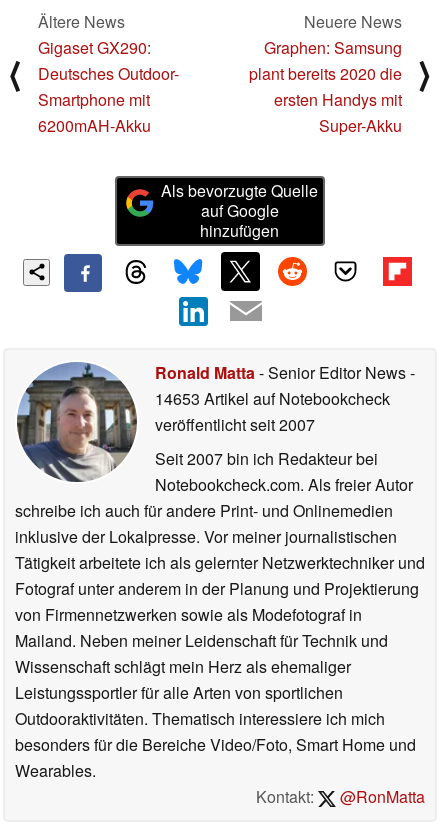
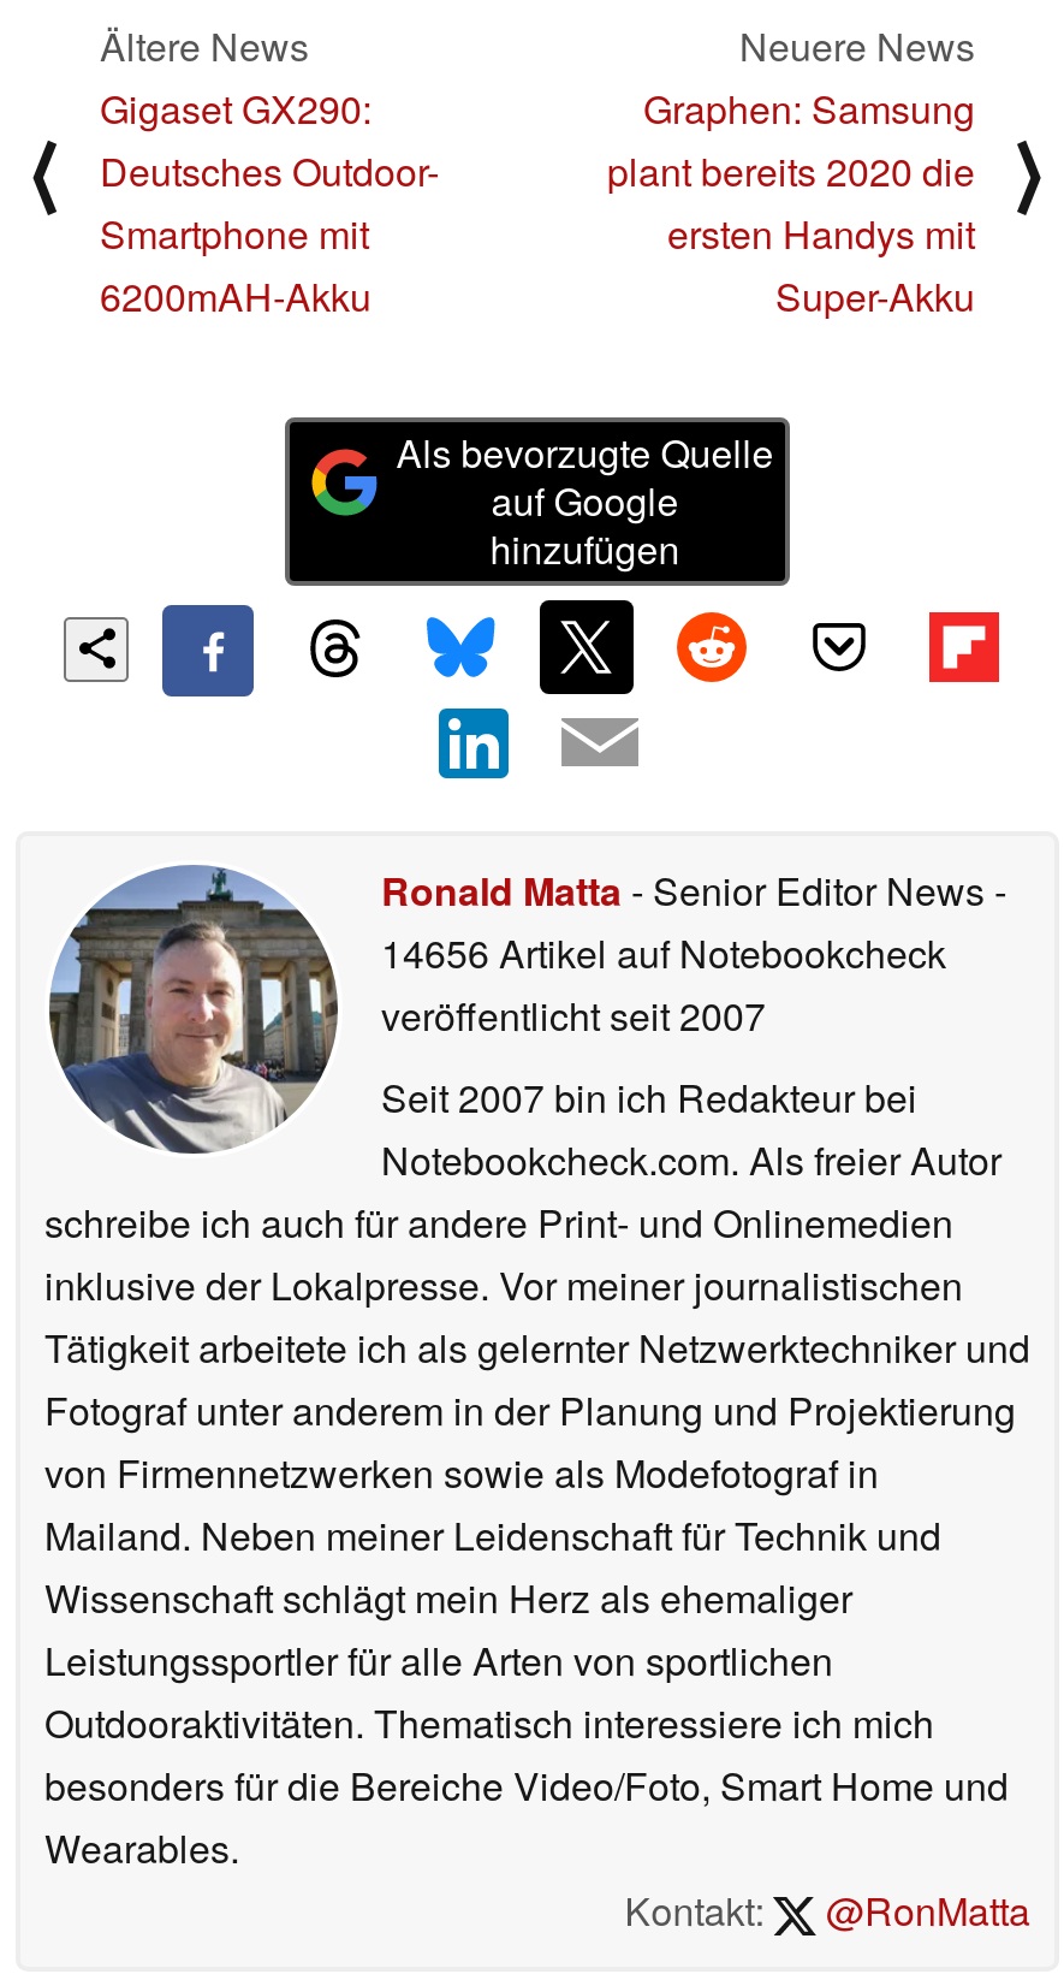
- 14653 Artikel auf Notebookcheck
+ 14656 Artikel auf Notebookcheck
